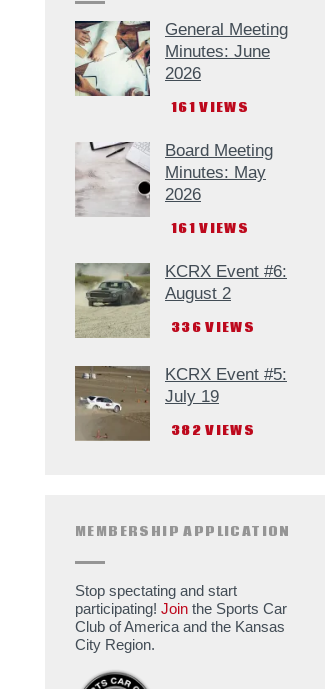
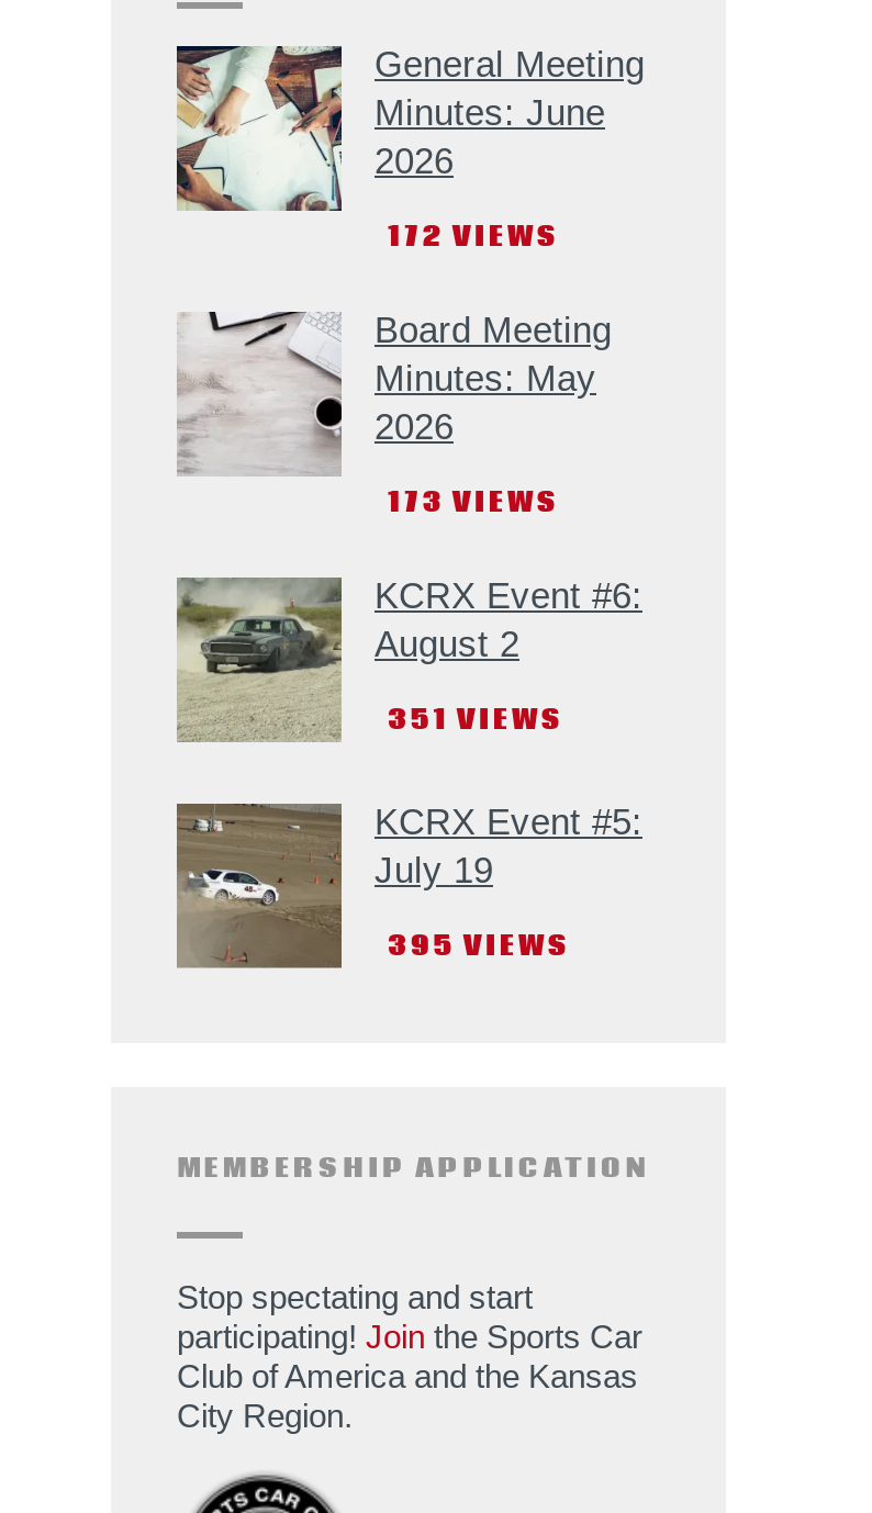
- 161 VIEWS
+ 172 VIEWS

- 161 VIEWS
+ 173 VIEWS

- 336 VIEWS
+ 351 VIEWS

- 382 VIEWS
+ 395 VIEWS
